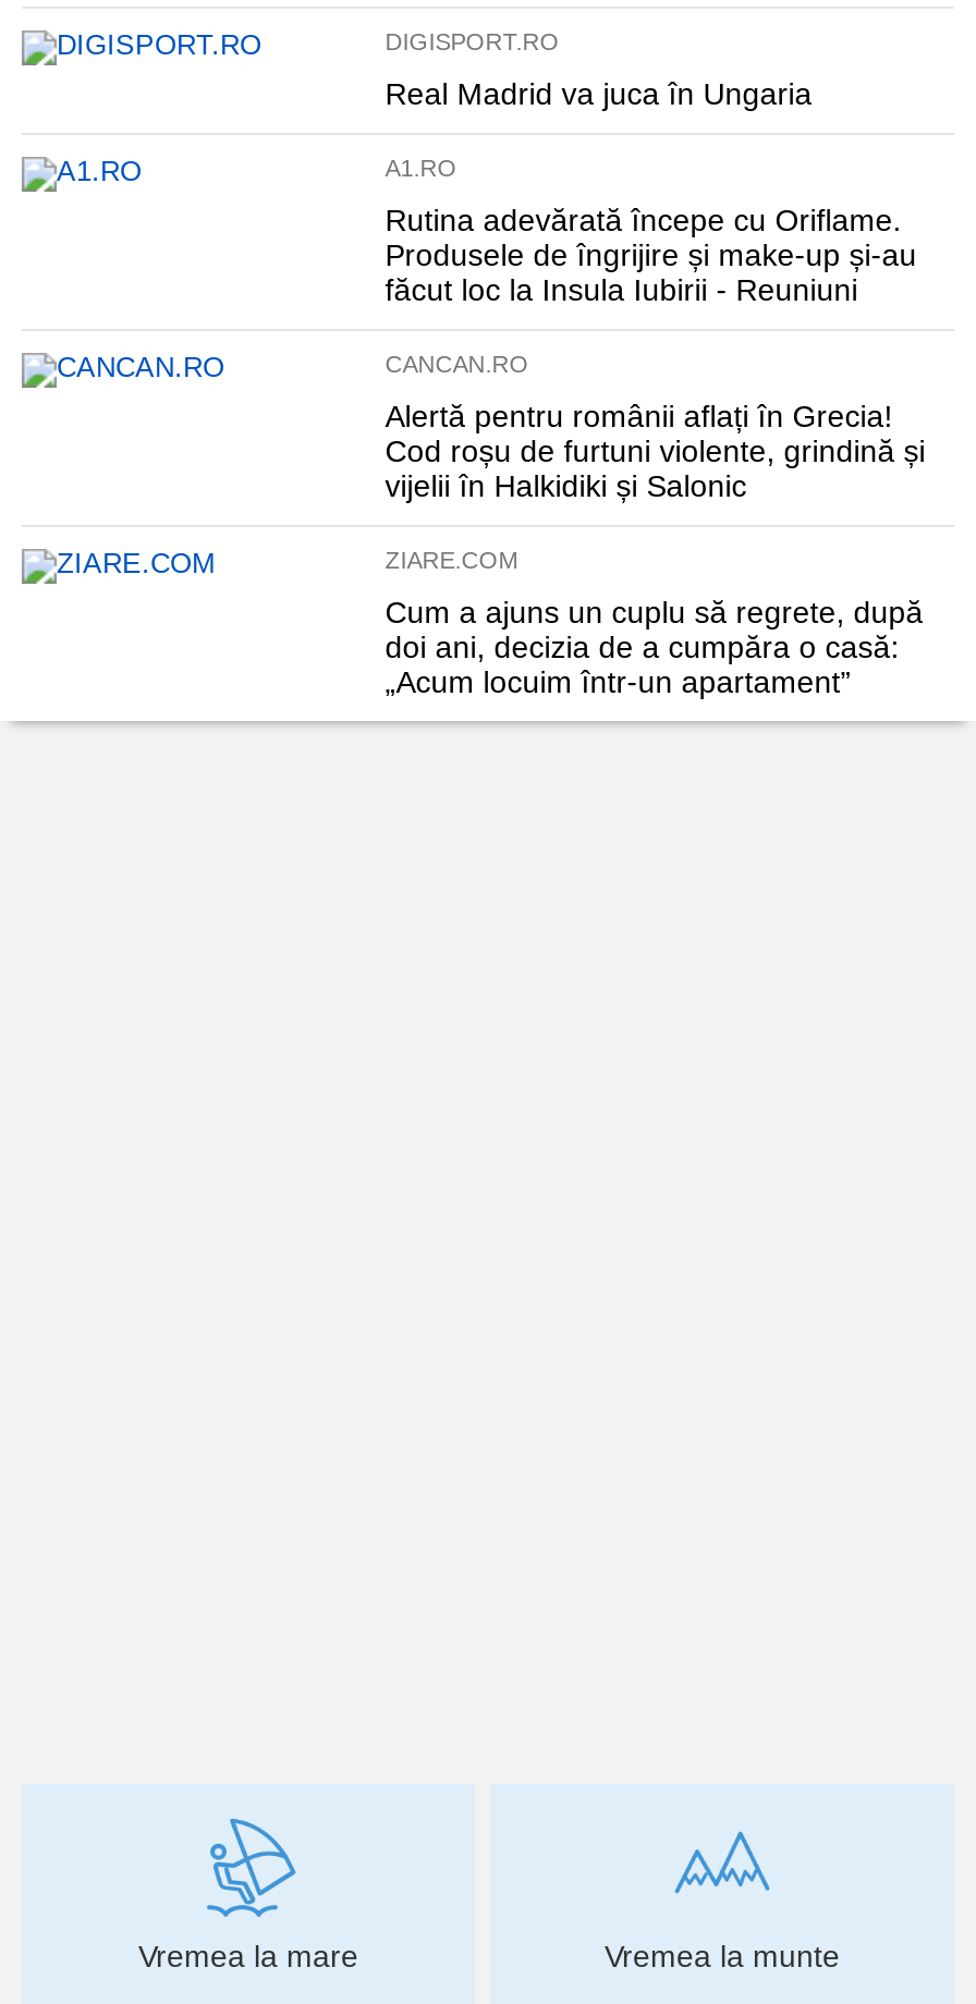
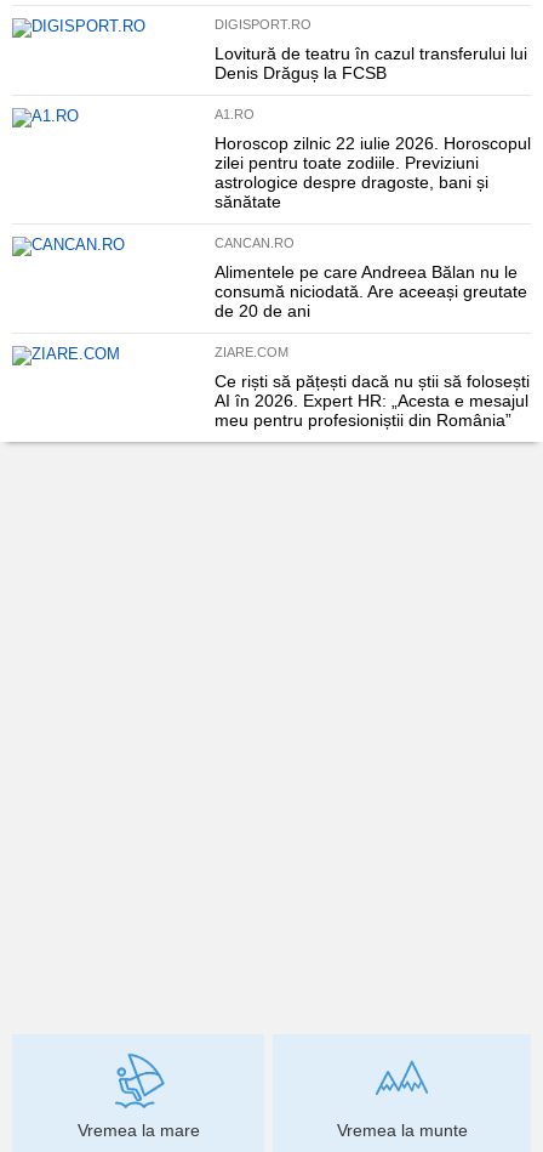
- Real Madrid va juca în Ungaria
+ Lovitură de teatru în cazul transferului lui
+ Denis Drăguș la FCSB

- Rutina adevărată începe cu Oriflame.
- Produsele de îngrijire și make-up și-au
- făcut loc la Insula Iubirii - Reuniuni
+ Horoscop zilnic 22 iulie 2026. Horoscopul
+ zilei pentru toate zodiile. Previziuni
+ astrologice despre dragoste, bani și
+ sănătate

- Alertă pentru românii aflați în Grecia!
- Cod roșu de furtuni violente, grindină și
- vijelii în Halkidiki și Salonic
+ Alimentele pe care Andreea Bălan nu le
+ consumă niciodată. Are aceeași greutate
+ de 20 de ani

- Cum a ajuns un cuplu să regrete, după
- doi ani, decizia de a cumpăra o casă:
- „Acum locuim într-un apartament”
+ Ce riști să pățești dacă nu știi să folosești
+ AI în 2026. Expert HR: „Acesta e mesajul
+ meu pentru profesioniștii din România”
